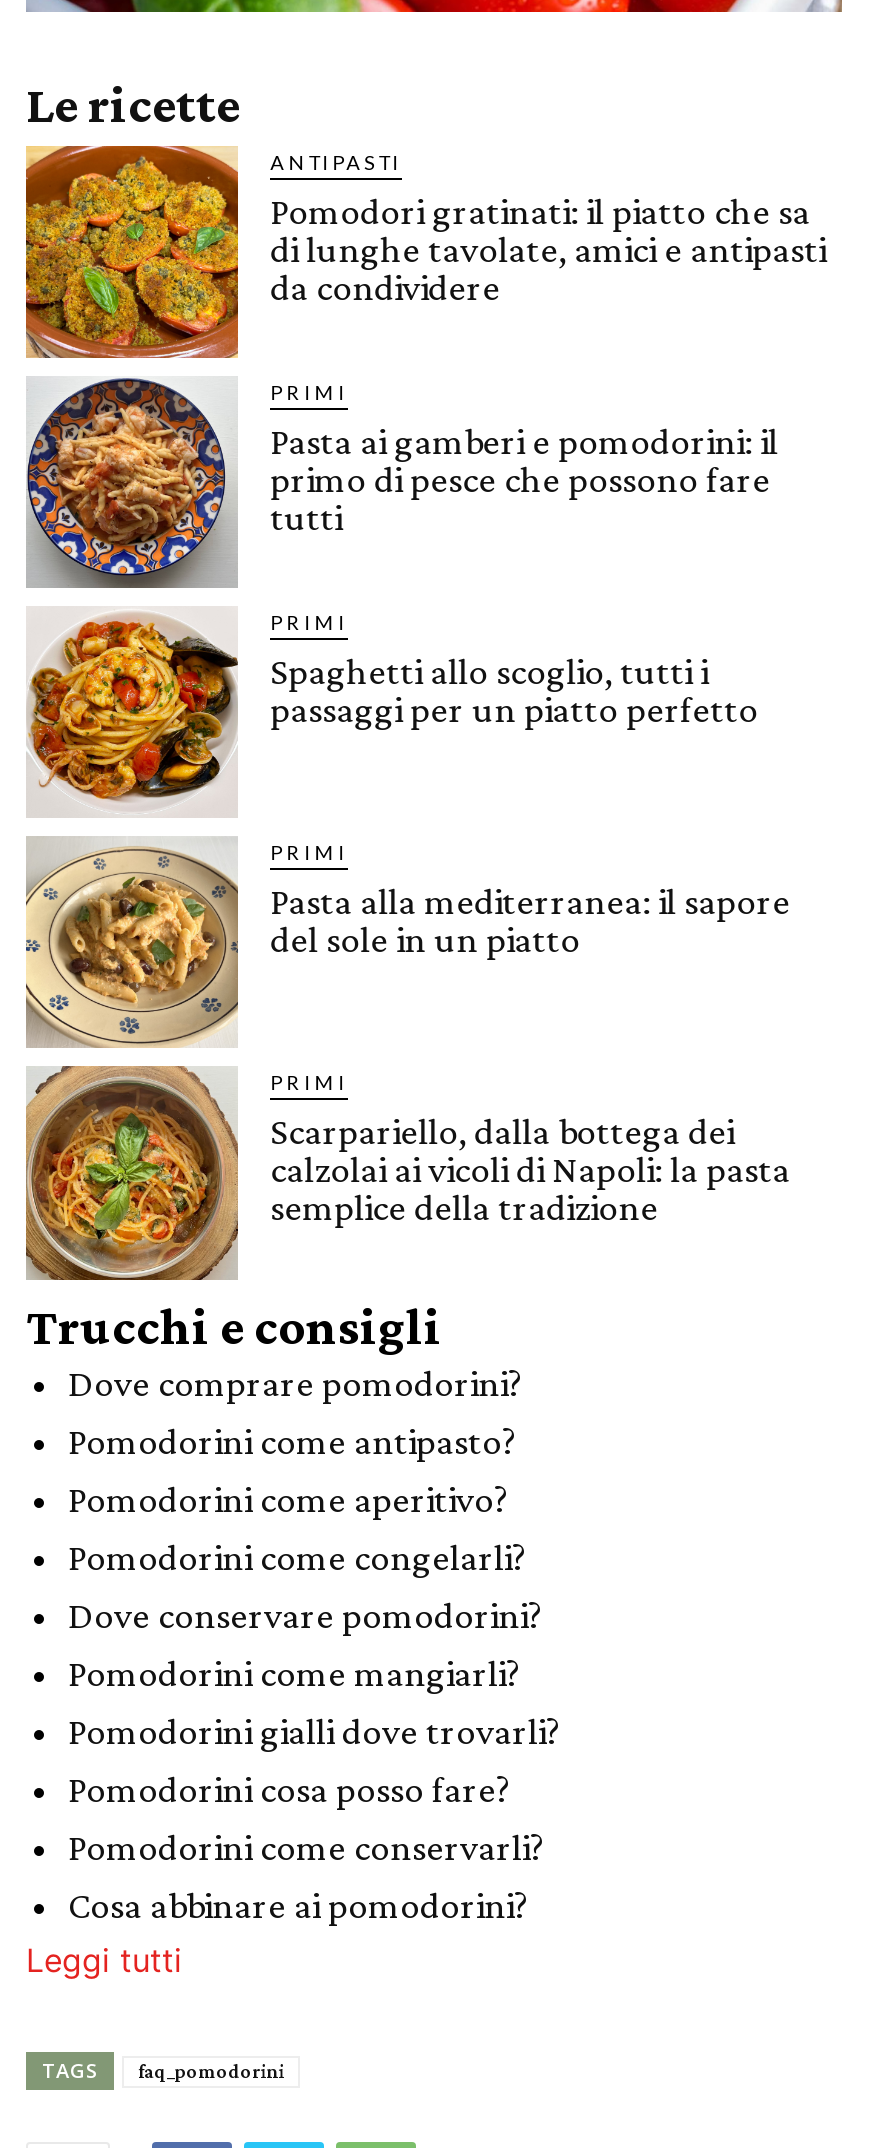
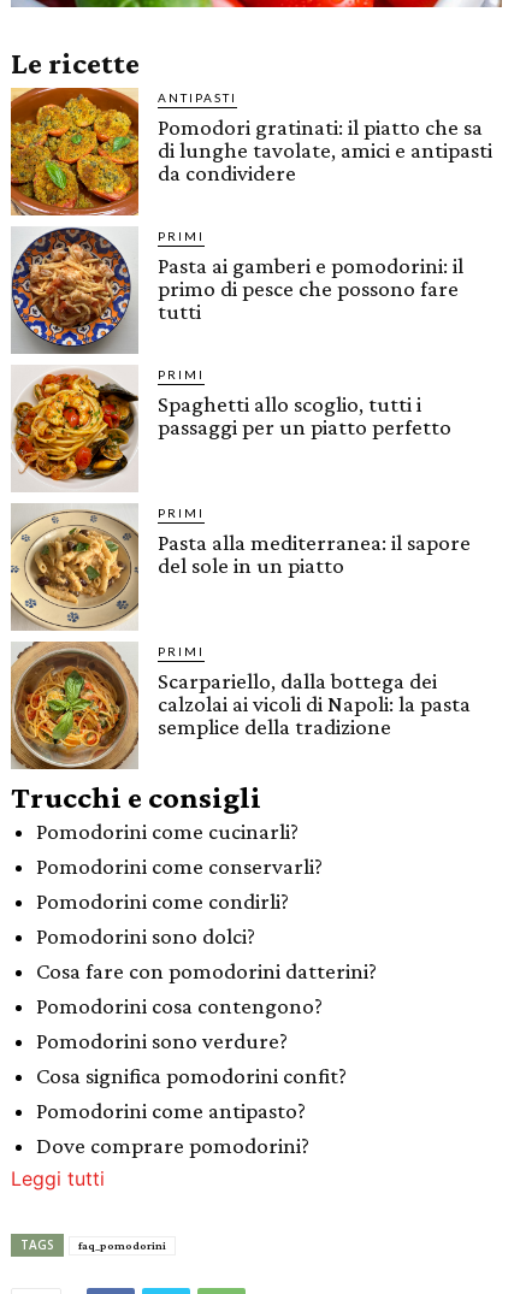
moved down: Pomodorini come antipasto? | Dove comprare pomodorini?

- Pomodorini come aperitivo?
- Pomodorini come congelarli?
- Dove conservare pomodorini?
- Pomodorini come mangiarli?
- Pomodorini gialli dove trovarli?
- Pomodorini cosa posso fare?
+ Pomodorini come cucinarli?

moved up: Pomodorini come conservarli?

- Cosa abbinare ai pomodorini?
+ Pomodorini come condirli?
+ Pomodorini sono dolci?
+ Cosa fare con pomodorini datterini?
+ Pomodorini cosa contengono?
+ Pomodorini sono verdure?
+ Cosa significa pomodorini confit?
